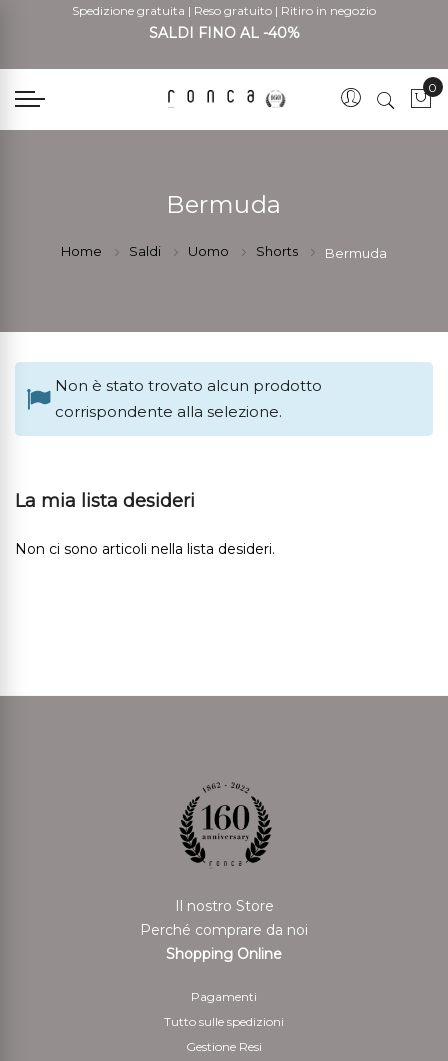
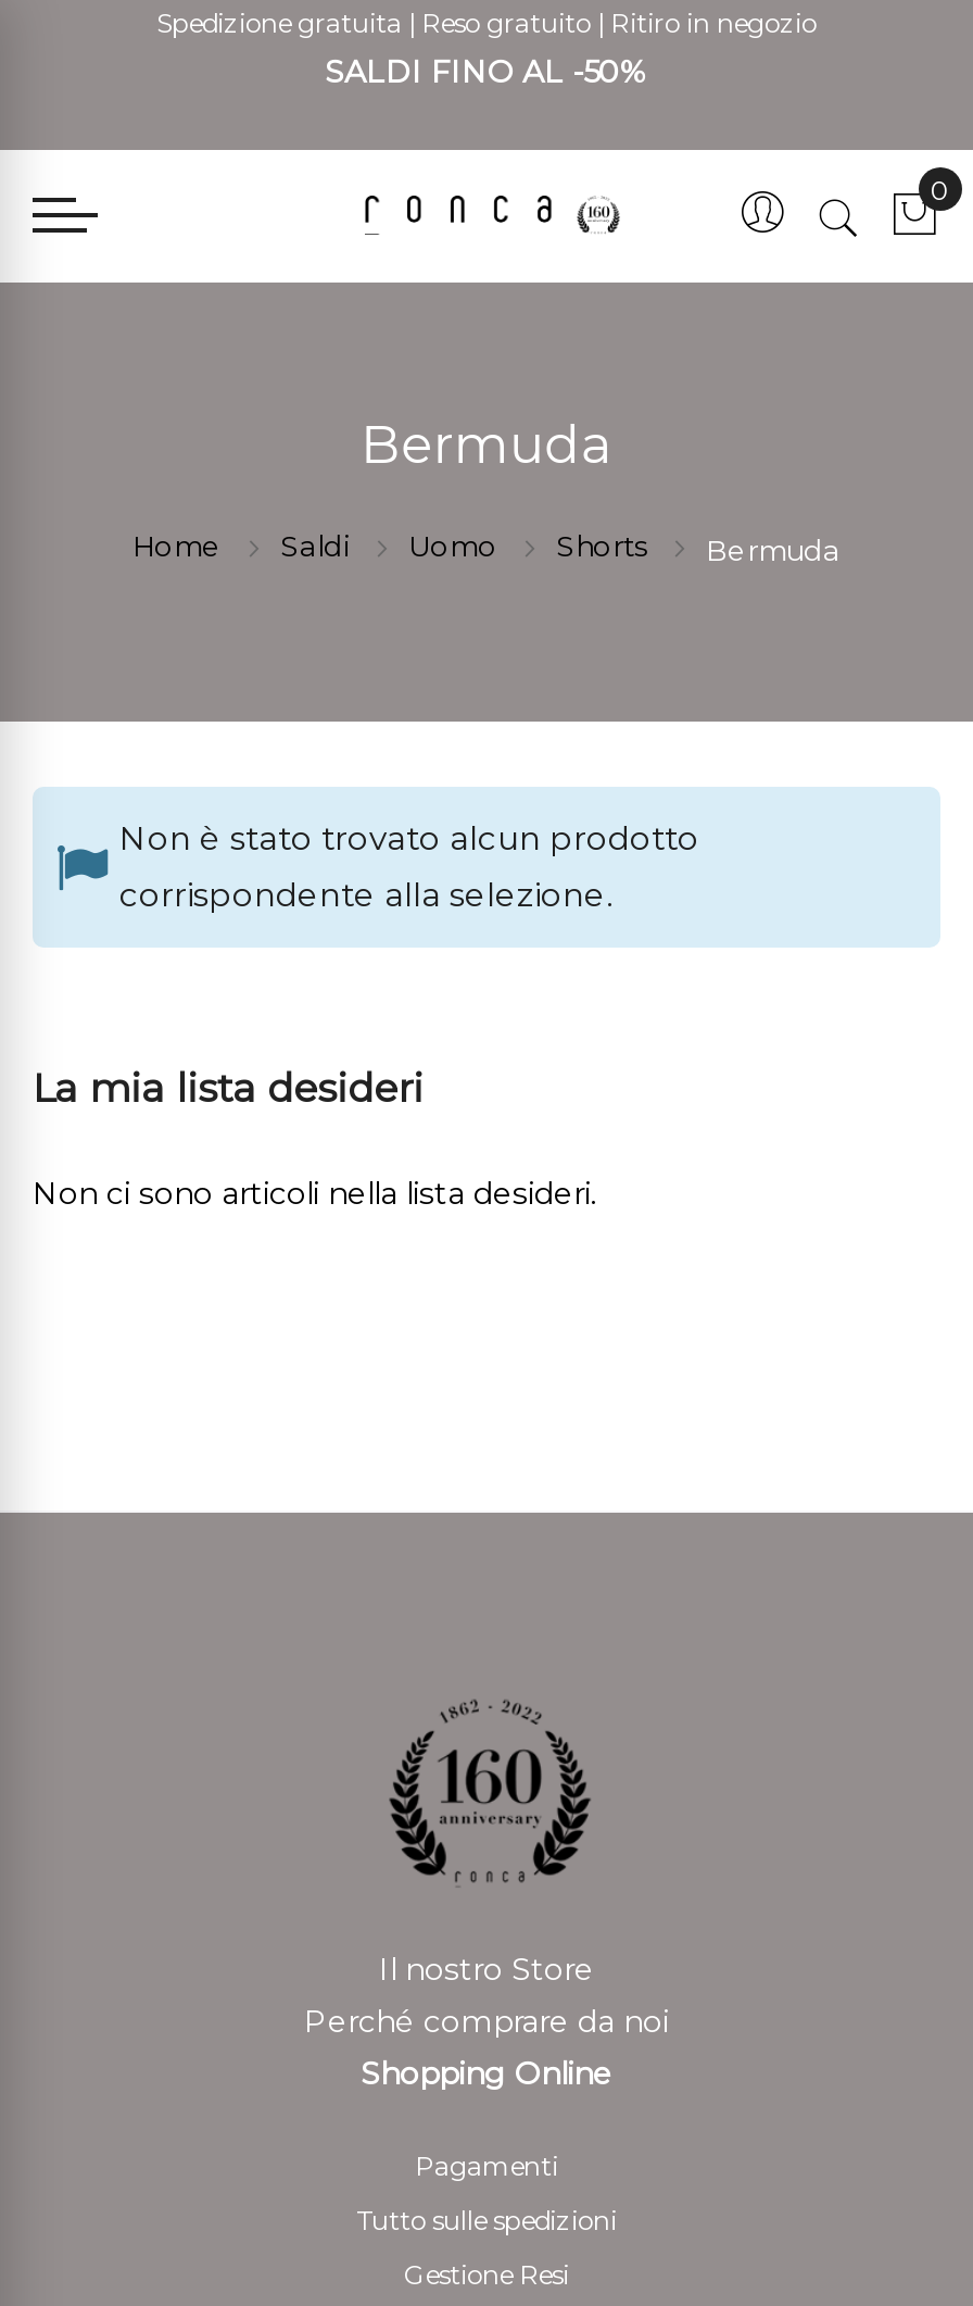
- SALDI FINO AL -40%
+ SALDI FINO AL -50%
